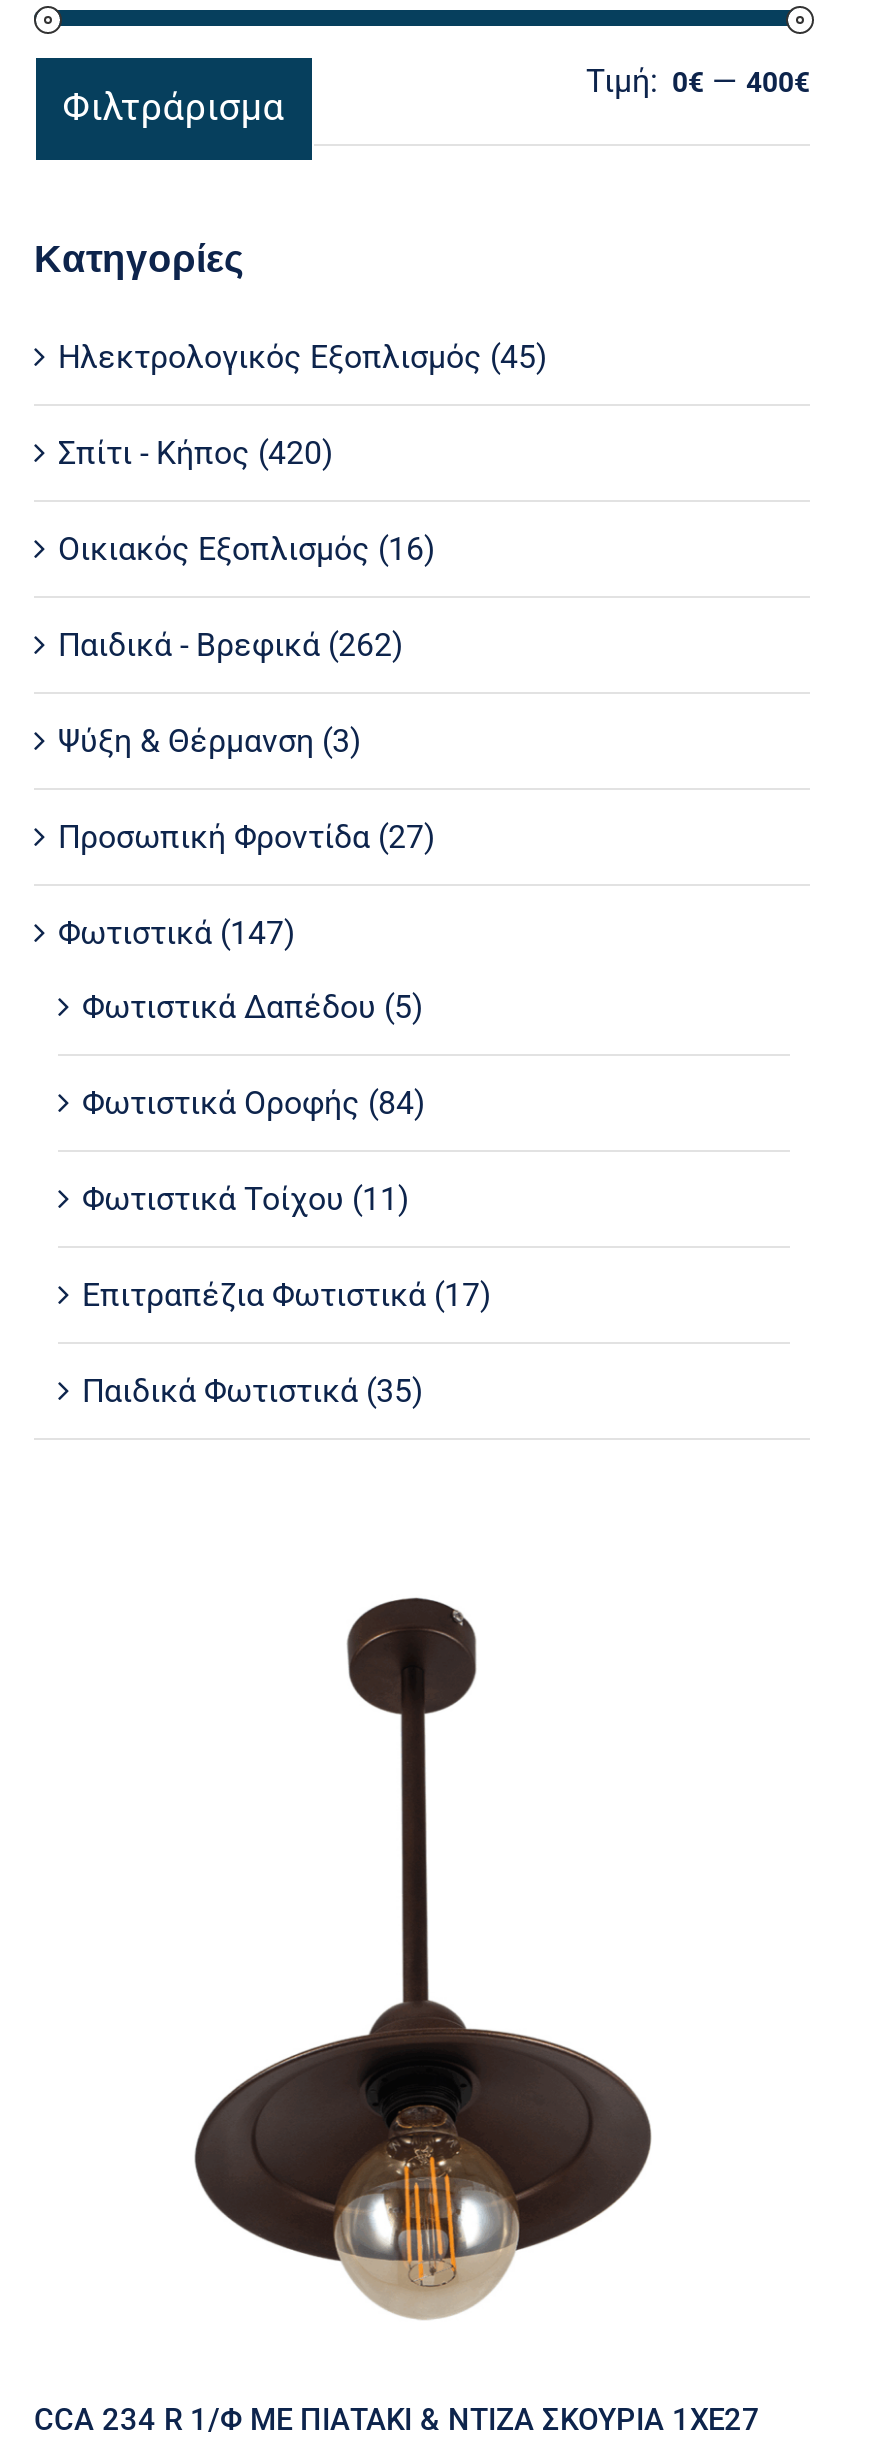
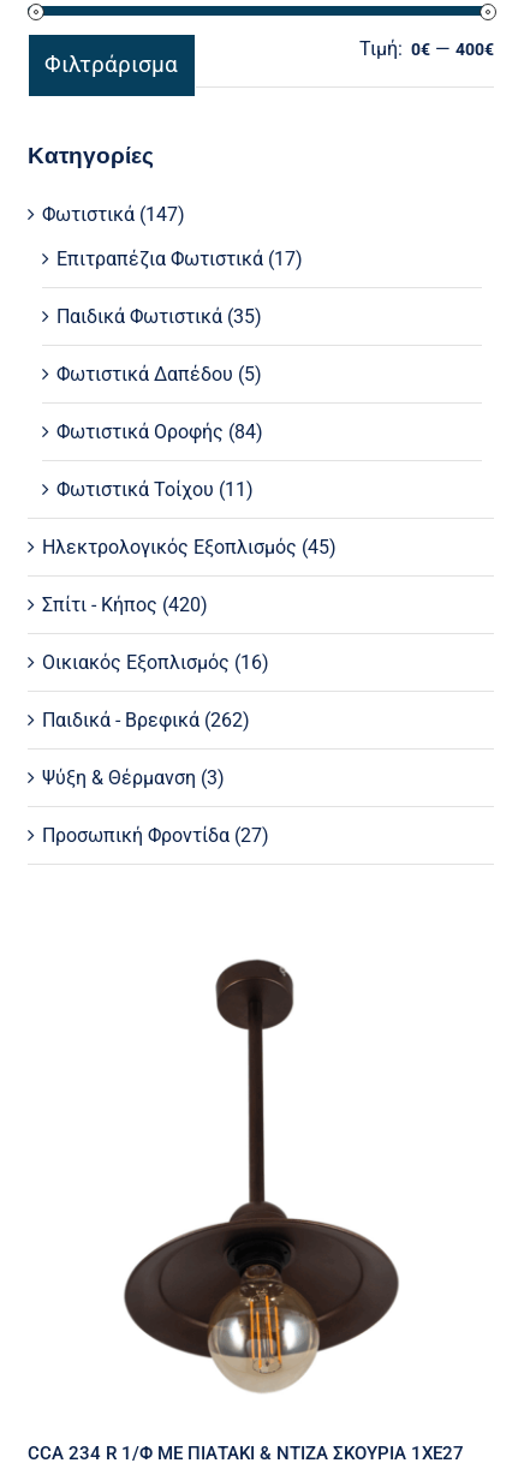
moved down: Ηλεκτρολογικός Εξοπλισμός (45) | Σπίτι - Κήπος (420) | Οικιακός Εξοπλισμός (16) | Παιδικά - Βρεφικά (262) | Ψύξη & Θέρμανση (3) | Προσωπική Φροντίδα (27)

moved up: Φωτιστικά (147) | Επιτραπέζια Φωτιστικά (17) | Παιδικά Φωτιστικά (35) | Φωτιστικά Δαπέδου (5) | Φωτιστικά Οροφής (84) | Φωτιστικά Τοίχου (11)
